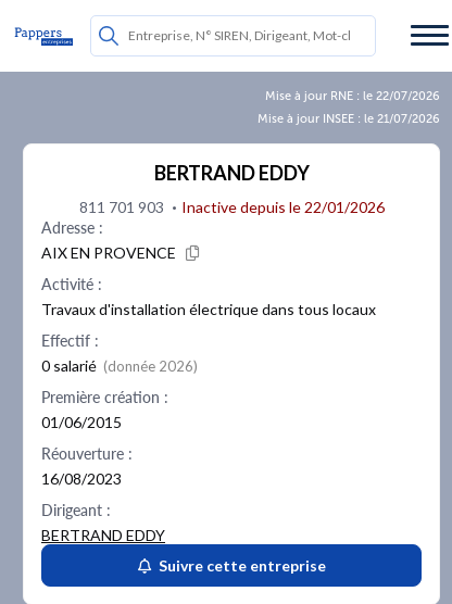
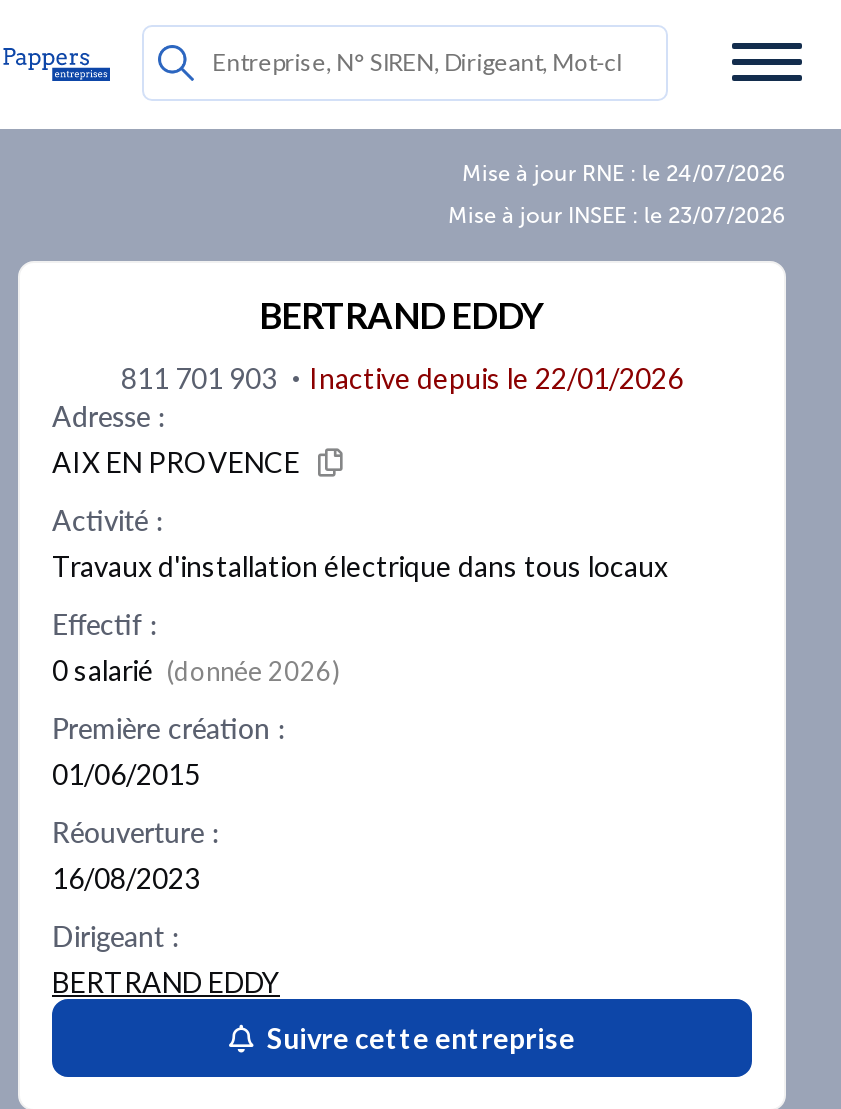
- Mise à jour RNE : le 22/07/2026
+ Mise à jour RNE : le 24/07/2026

- Mise à jour INSEE : le 21/07/2026
+ Mise à jour INSEE : le 23/07/2026
